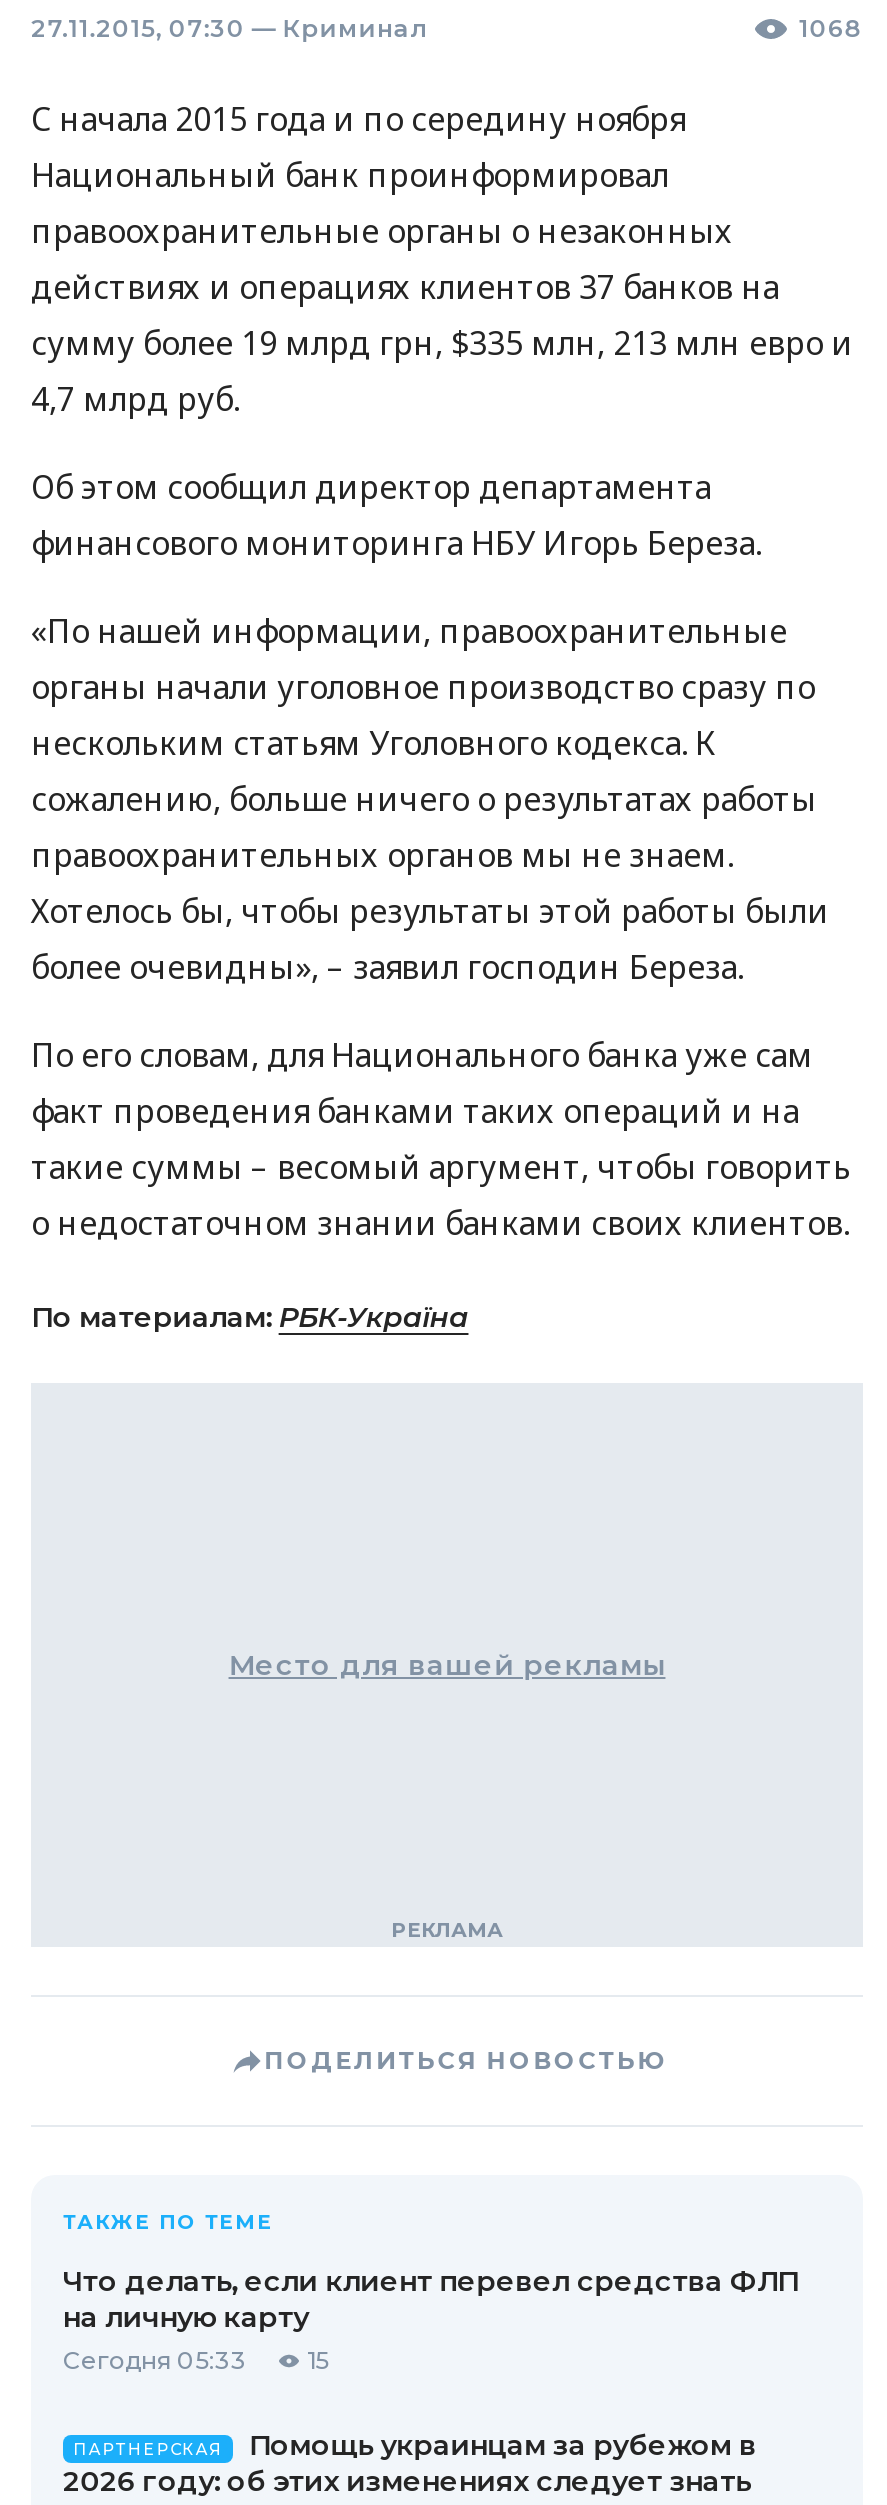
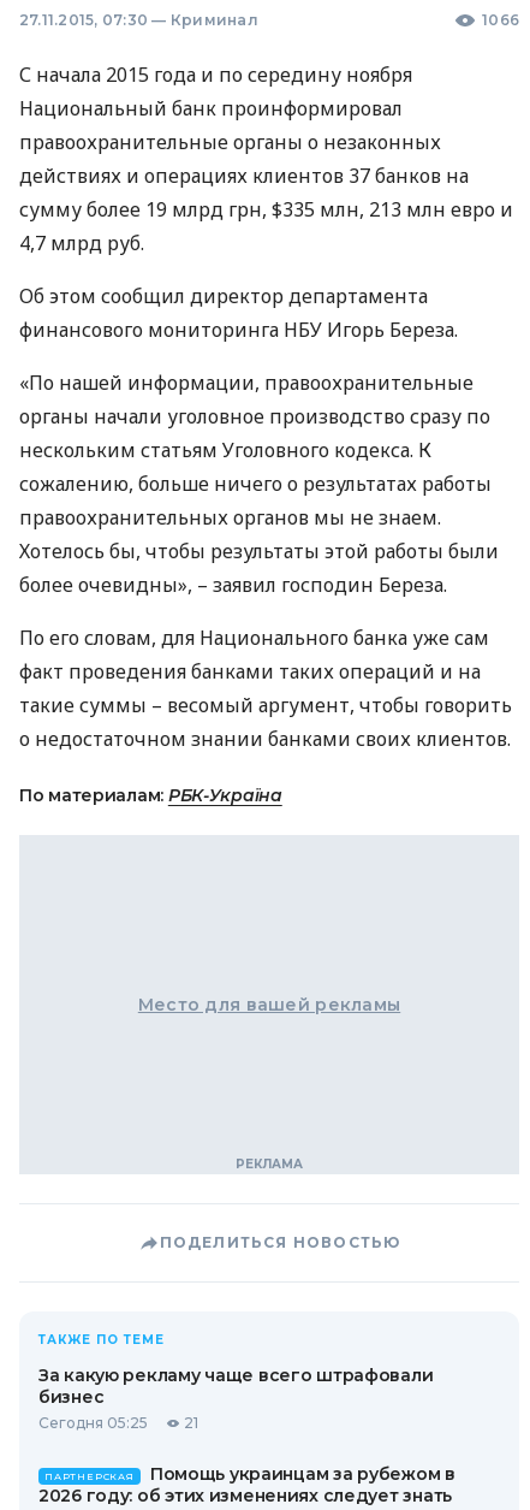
- 1068
+ 1066

- Что делать, если клиент перевел средства ФЛП
- на личную карту
- Сегодня 05:33
- 15
+ За какую рекламу чаще всего штрафовали
+ бизнес
+ Сегодня 05:25
+ 21
